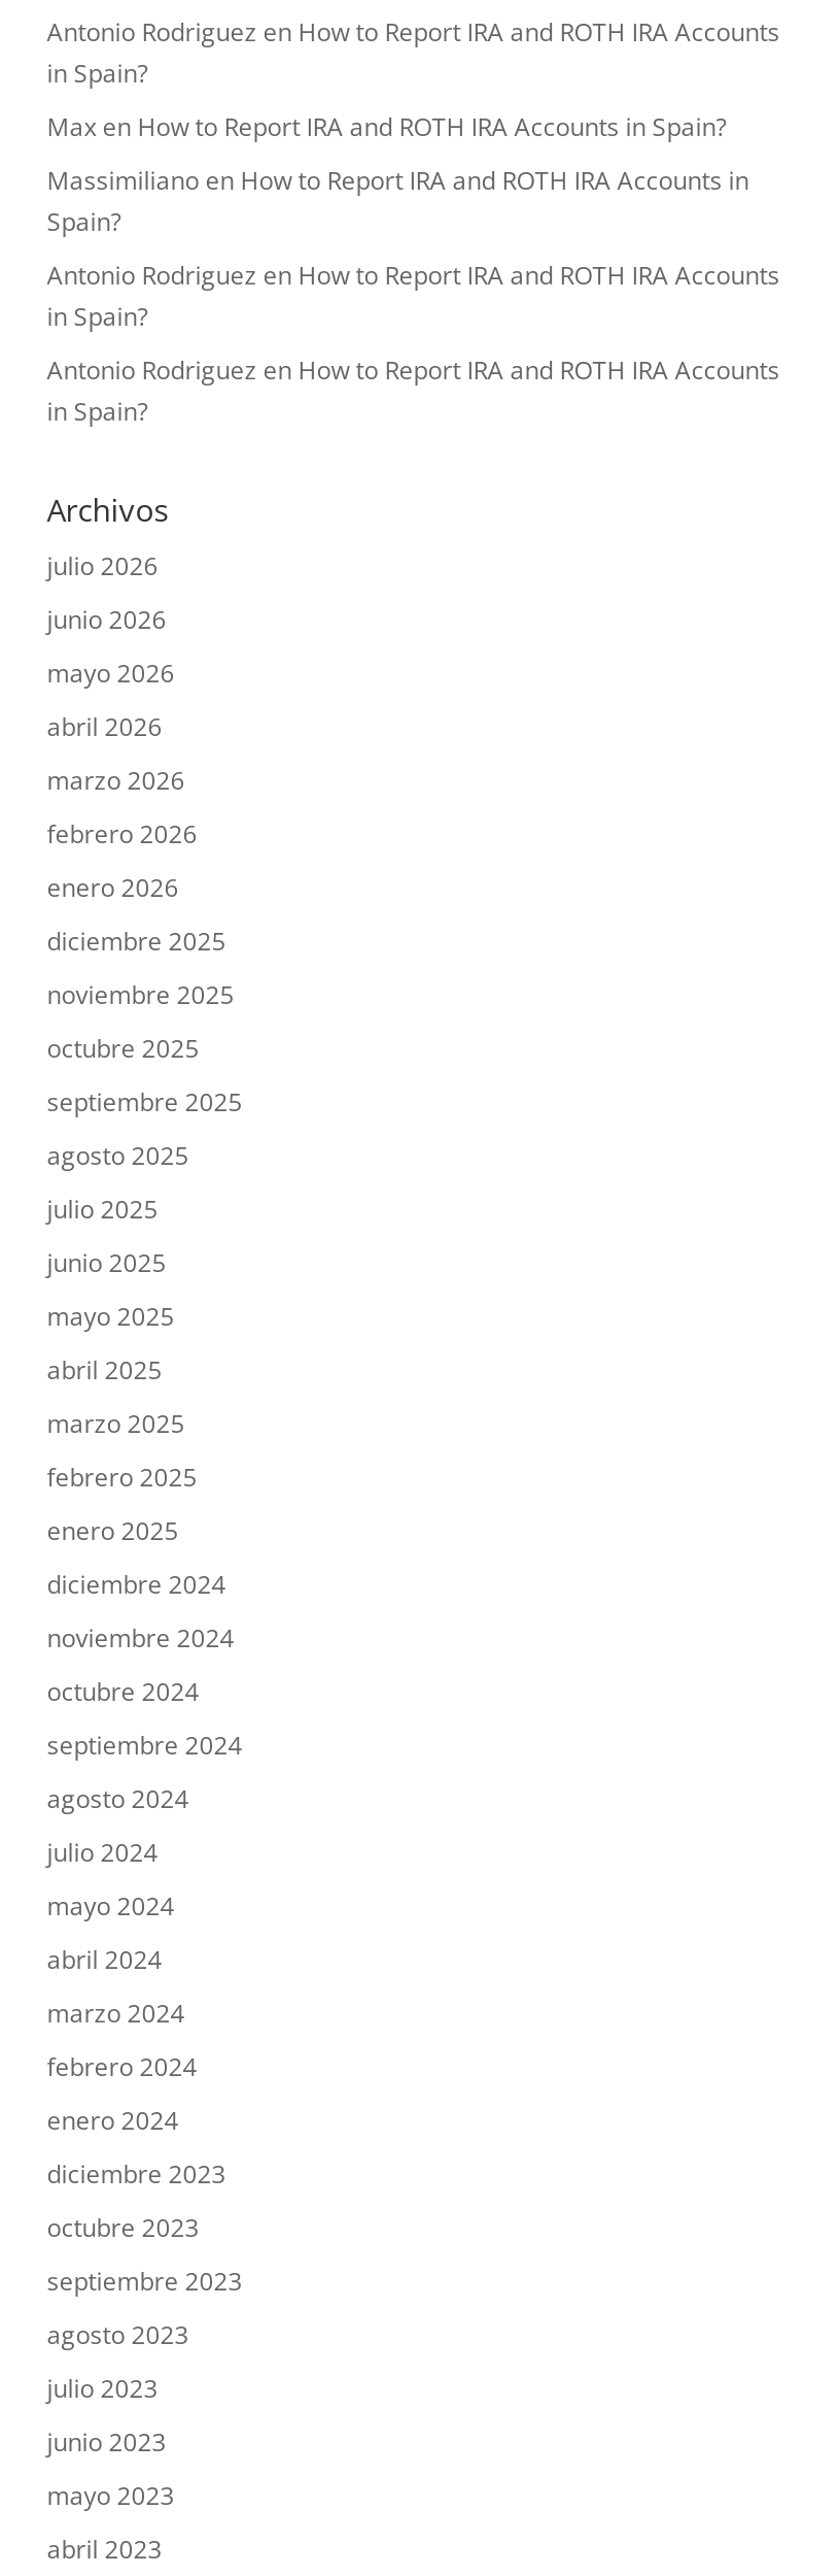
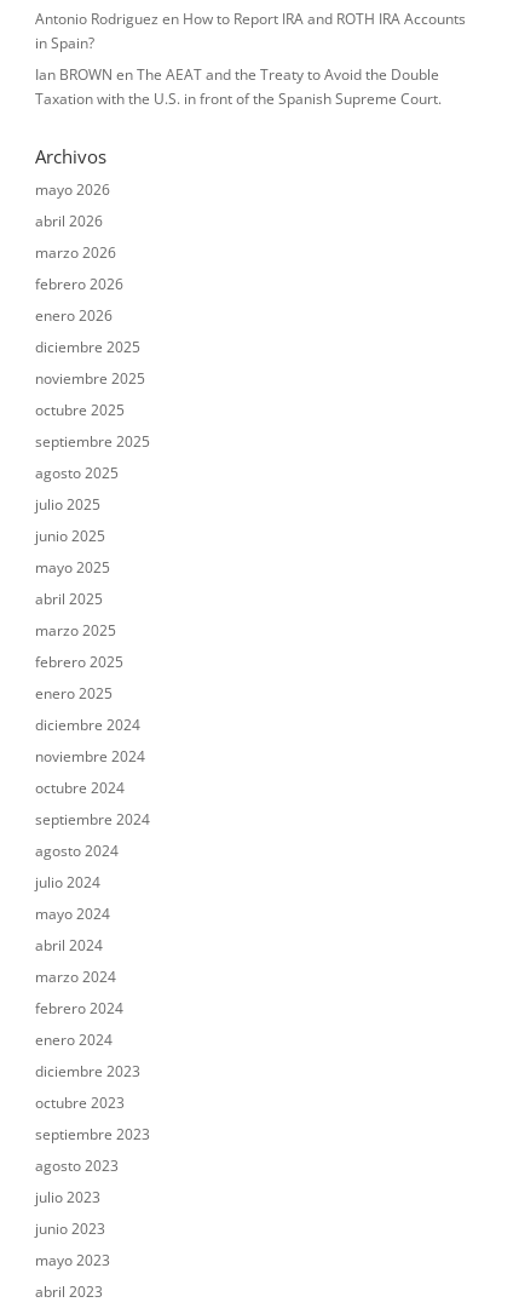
- Max en How to Report IRA and ROTH IRA Accounts in Spain?
- Massimiliano en How to Report IRA and ROTH IRA Accounts in
- Spain?
- Antonio Rodriguez en How to Report IRA and ROTH IRA Accounts
- in Spain?
- Antonio Rodriguez en How to Report IRA and ROTH IRA Accounts
- in Spain?
+ Ian BROWN en The AEAT and the Treaty to Avoid the Double
+ Taxation with the U.S. in front of the Spanish Supreme Court.

- julio 2026
- junio 2026
